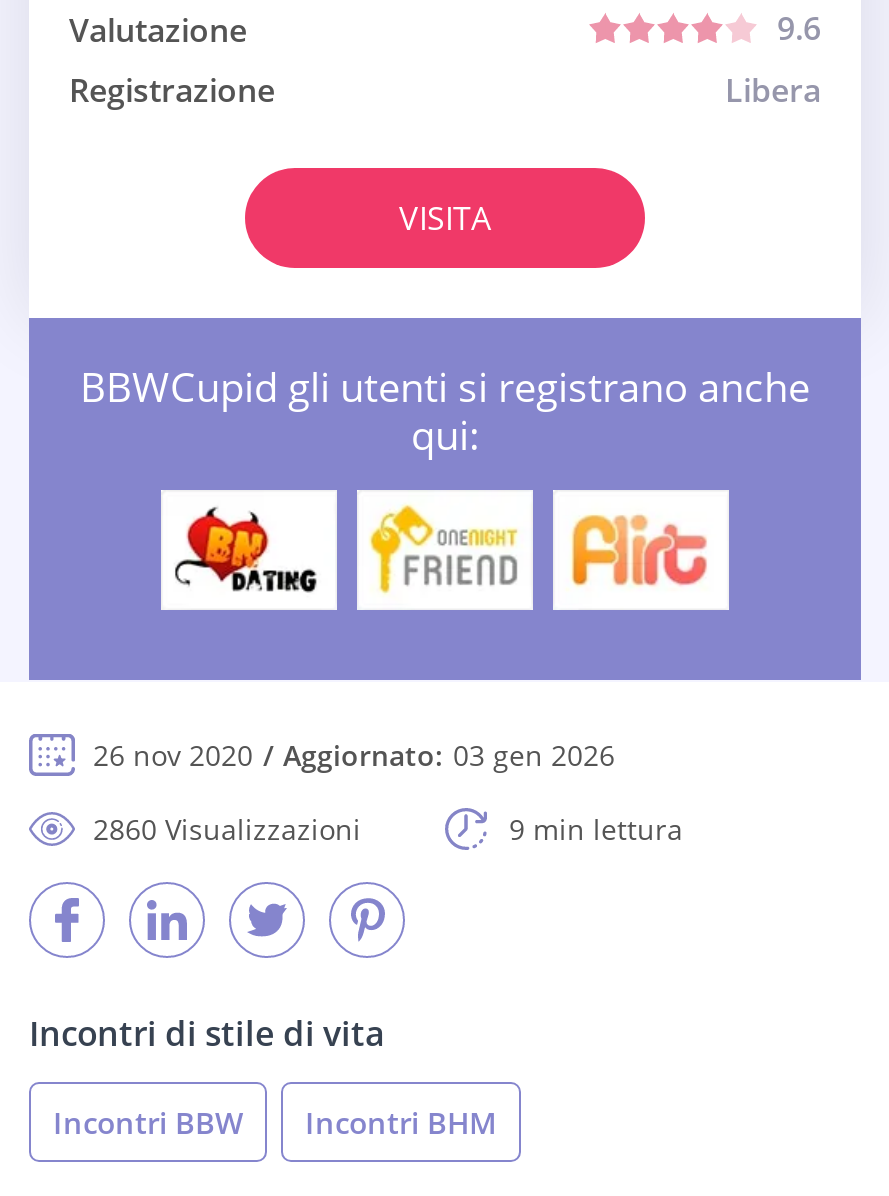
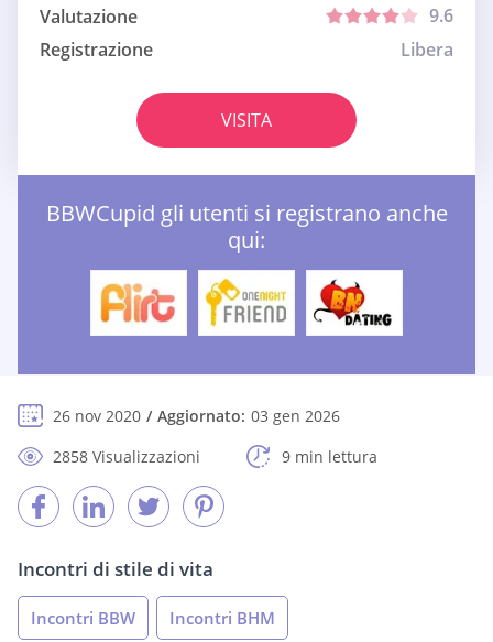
- [image]
+ [image]

- [image]
+ [image]

- 2860 Visualizzazioni
+ 2858 Visualizzazioni
